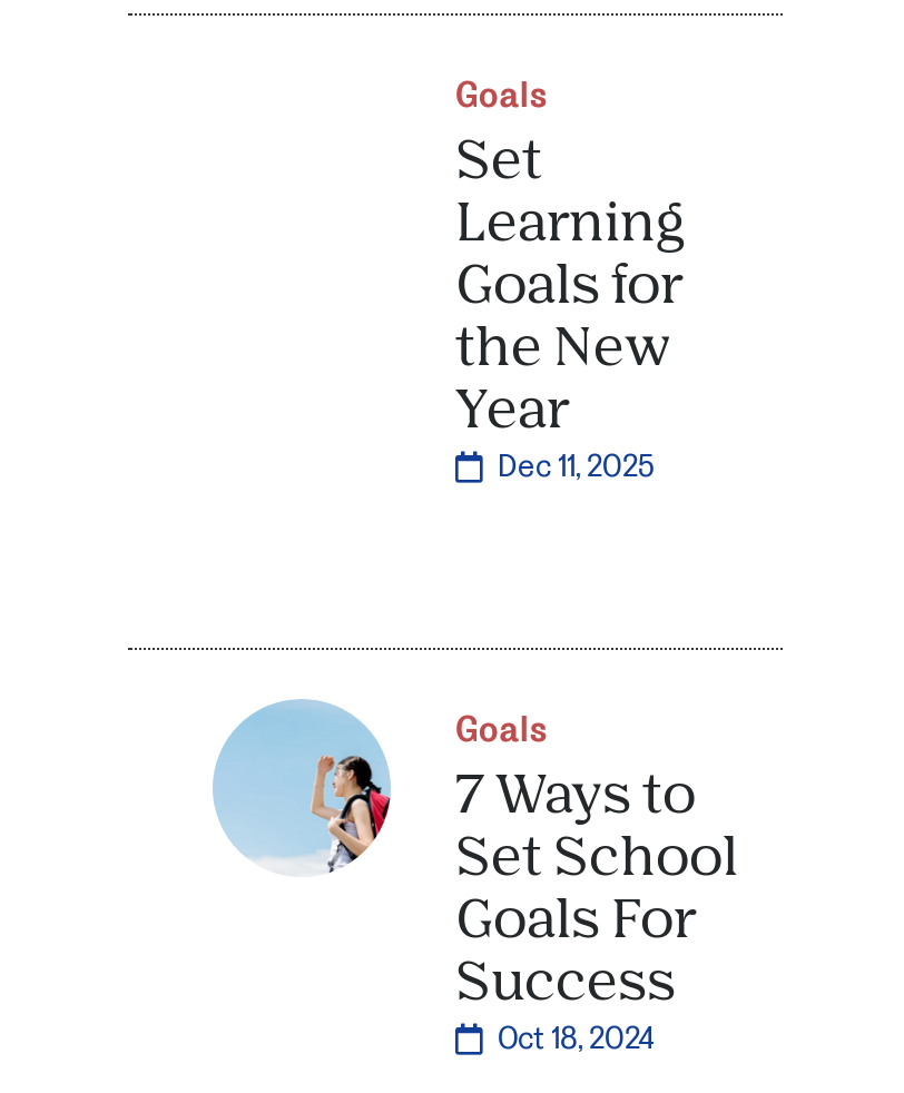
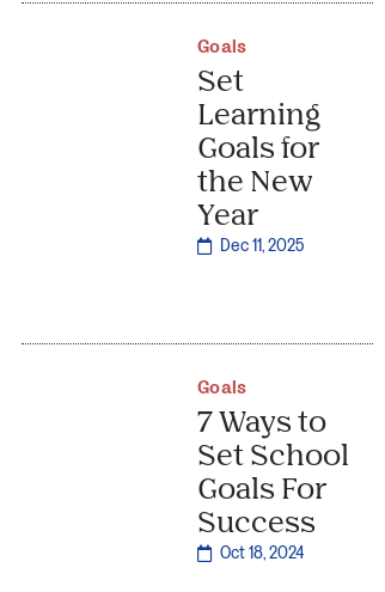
- [image]
